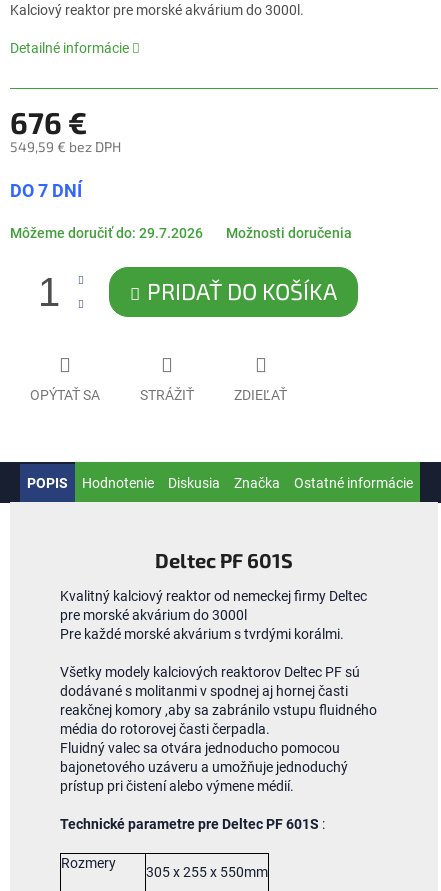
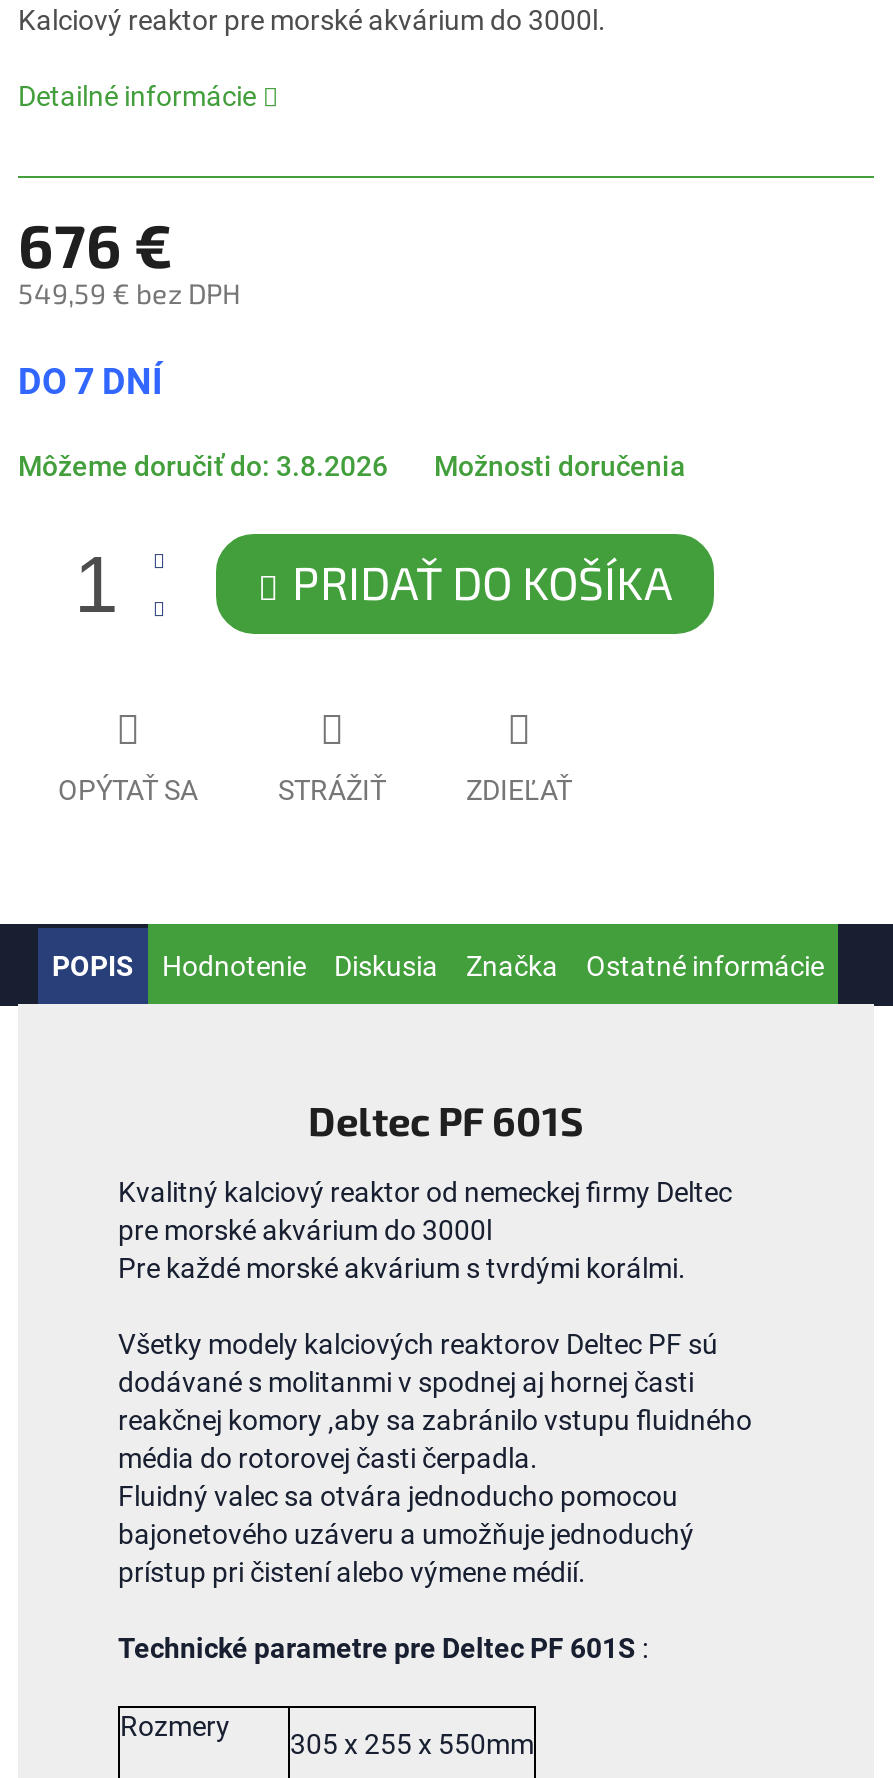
- Môžeme doručiť do: 29.7.2026
+ Môžeme doručiť do: 3.8.2026
